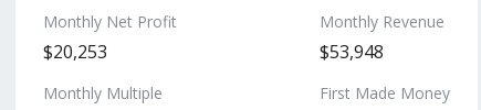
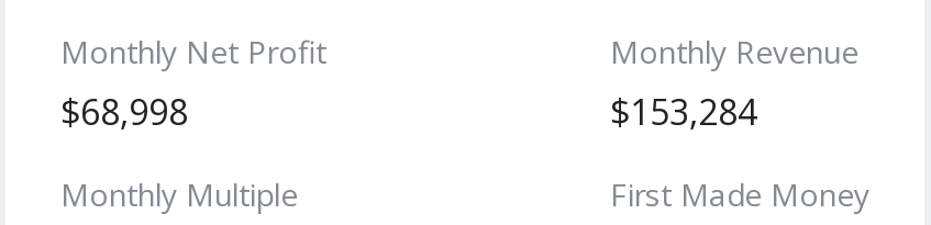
- $20,253
+ $68,998

- $53,948
+ $153,284
